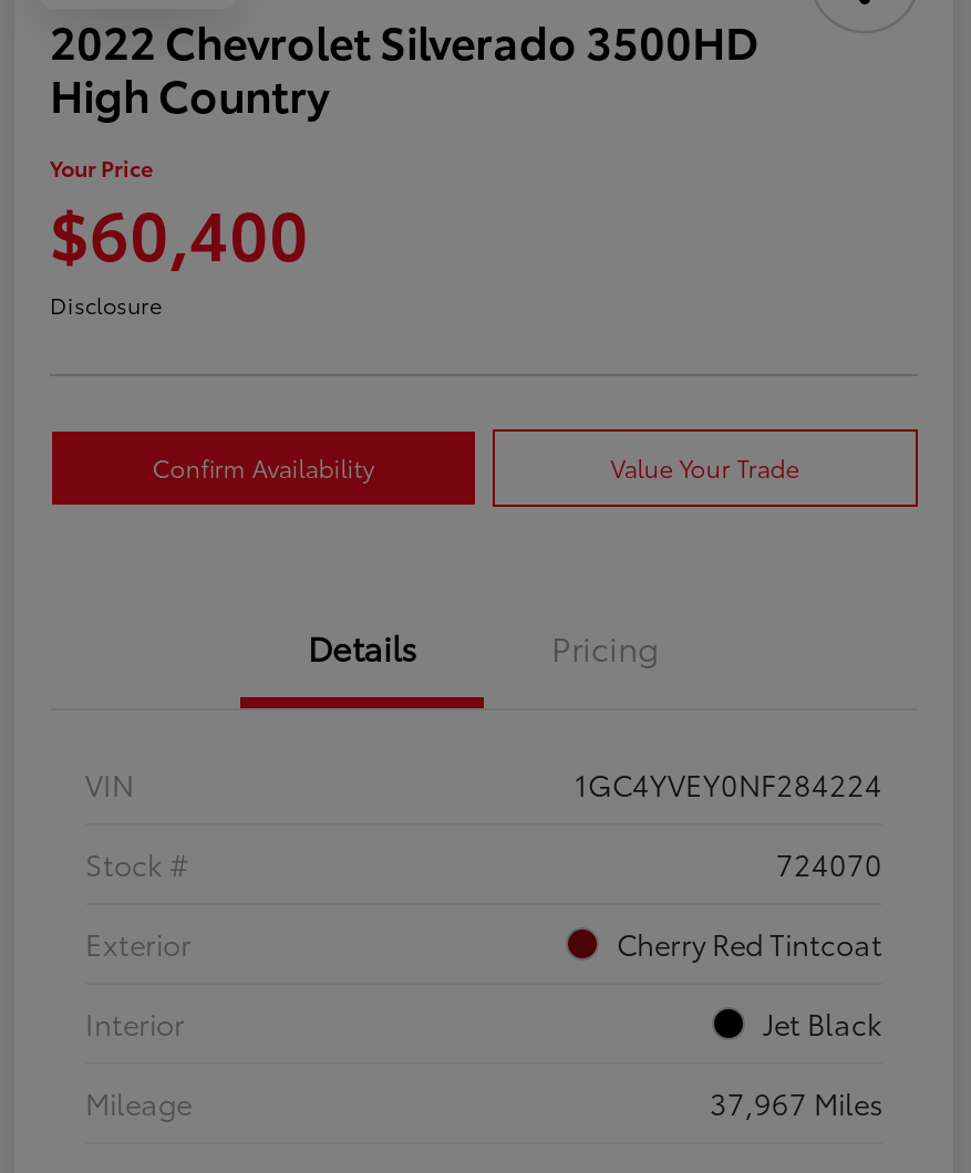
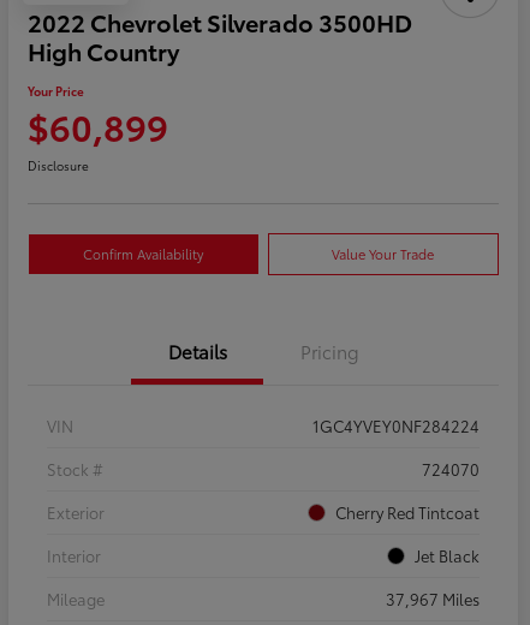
- $60,400
+ $60,899
